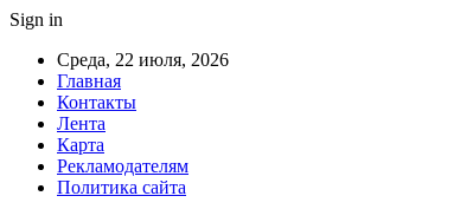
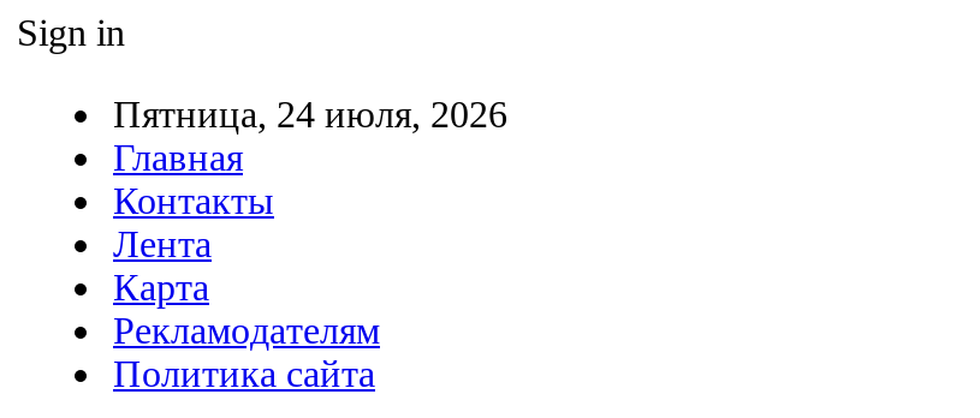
- Среда, 22 июля, 2026
+ Пятница, 24 июля, 2026
